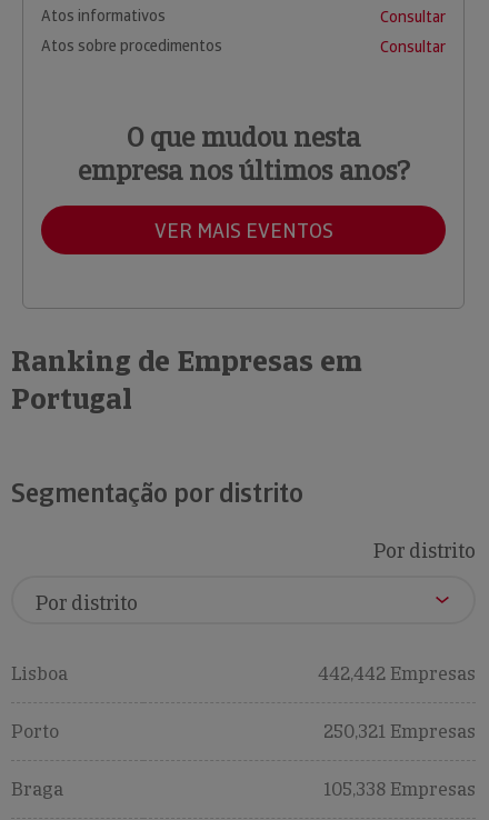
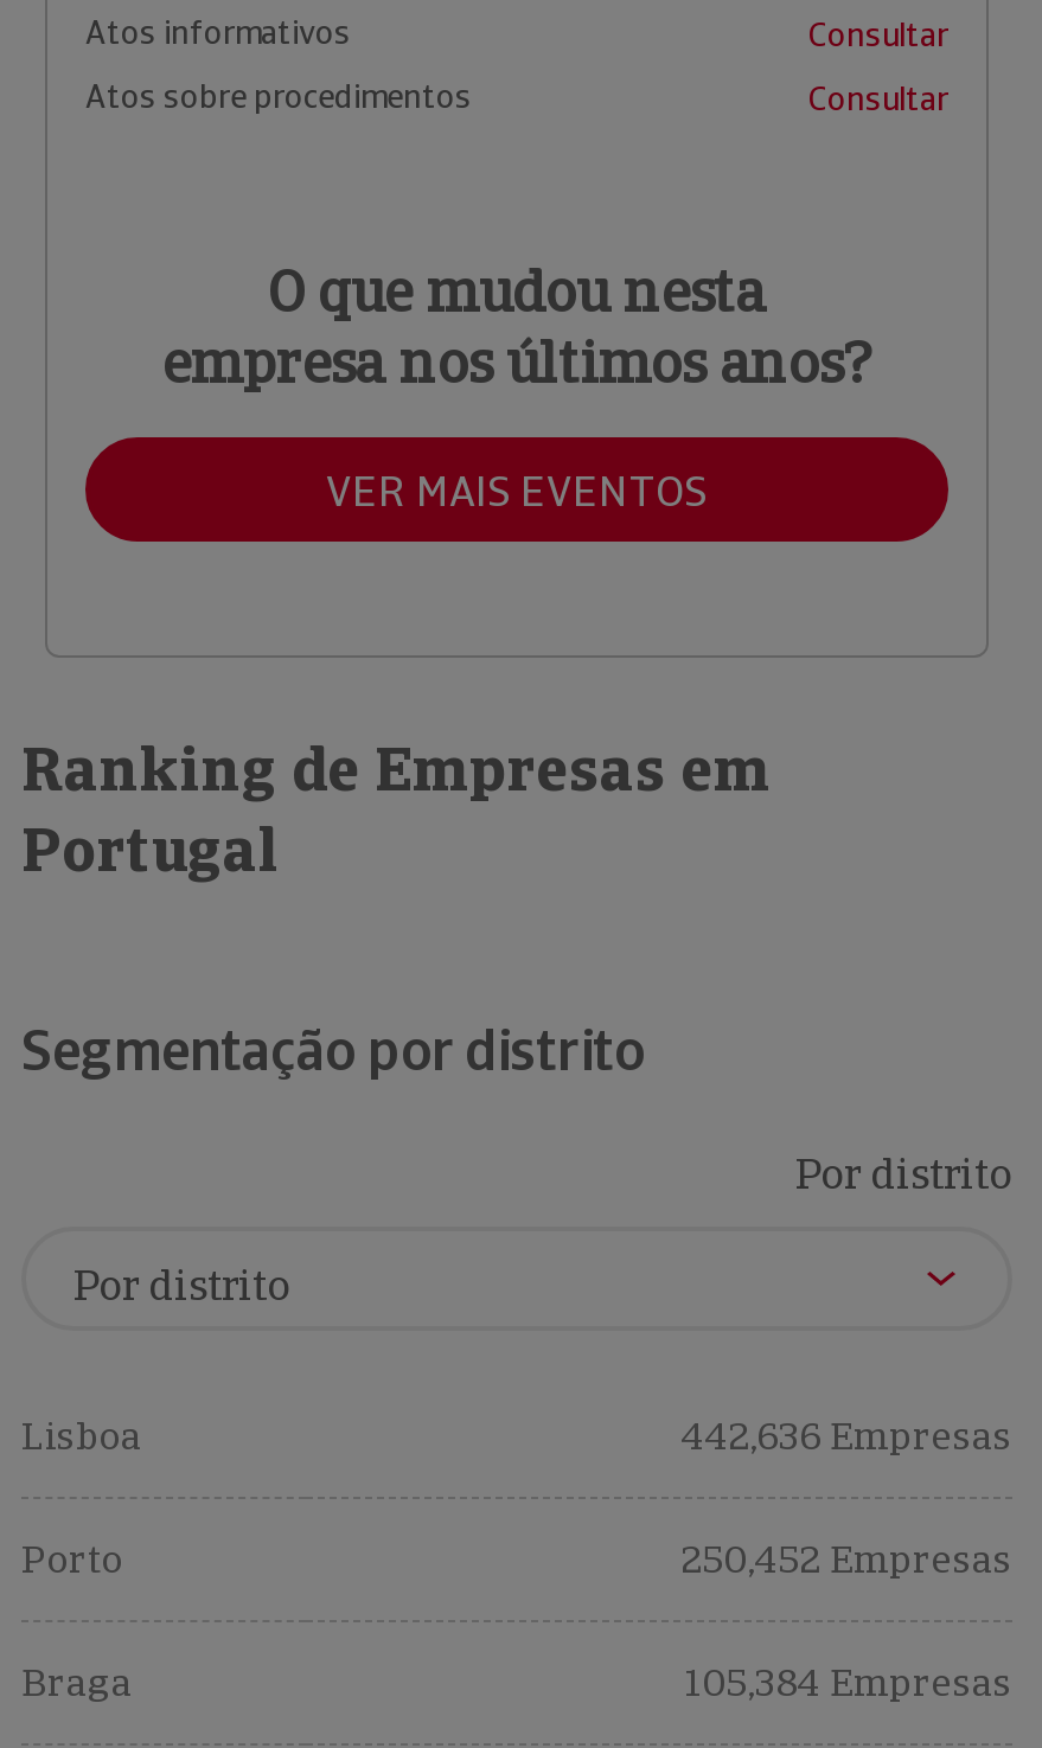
- 442,442 Empresas
+ 442,636 Empresas

- 250,321 Empresas
+ 250,452 Empresas

- 105,338 Empresas
+ 105,384 Empresas
